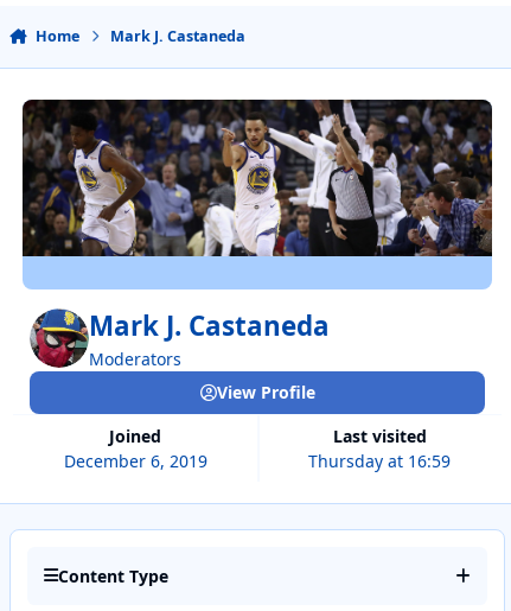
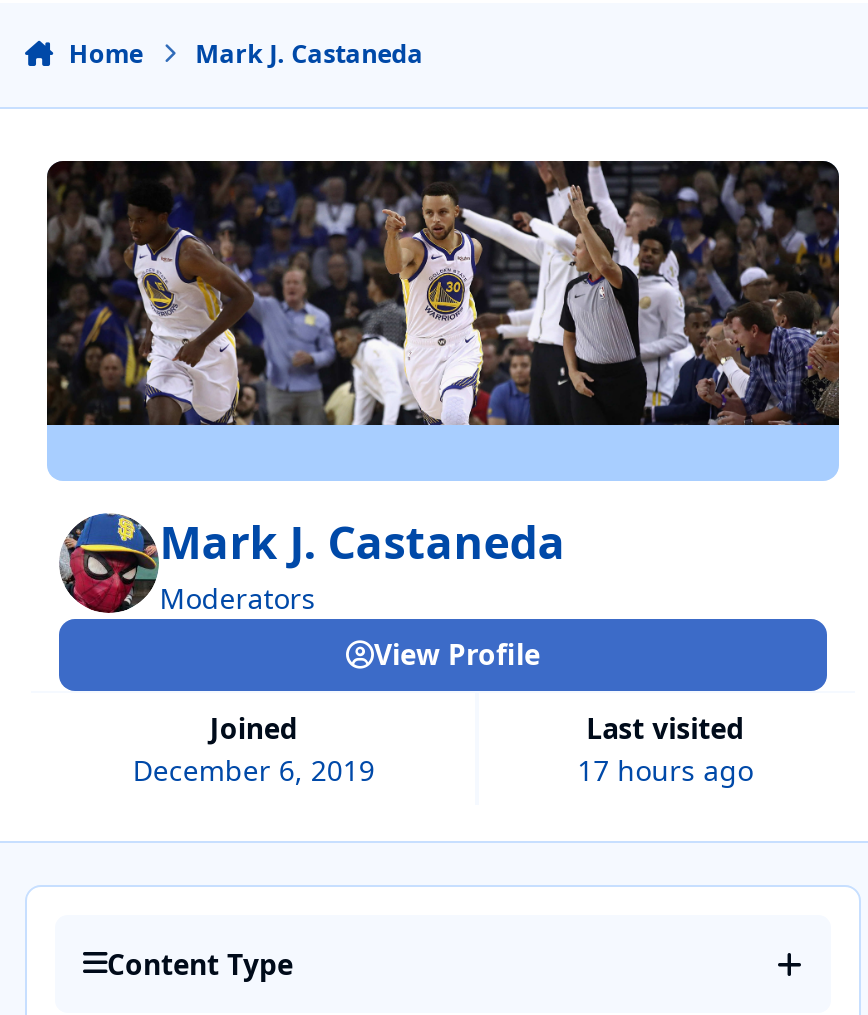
- Thursday at 16:59
+ 17 hours ago
